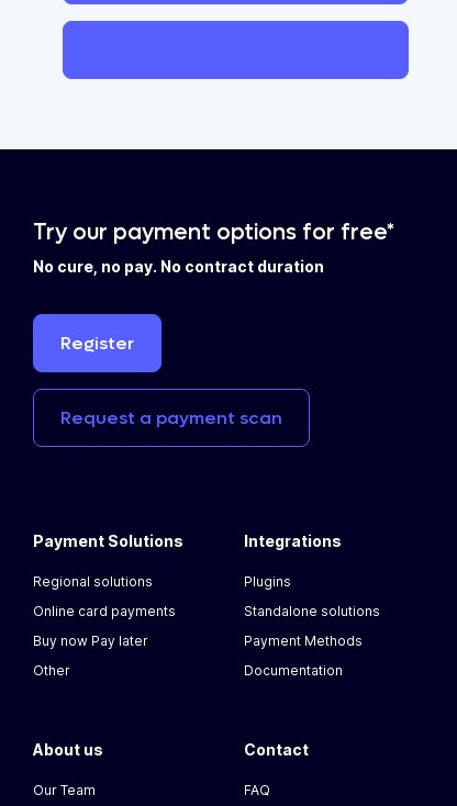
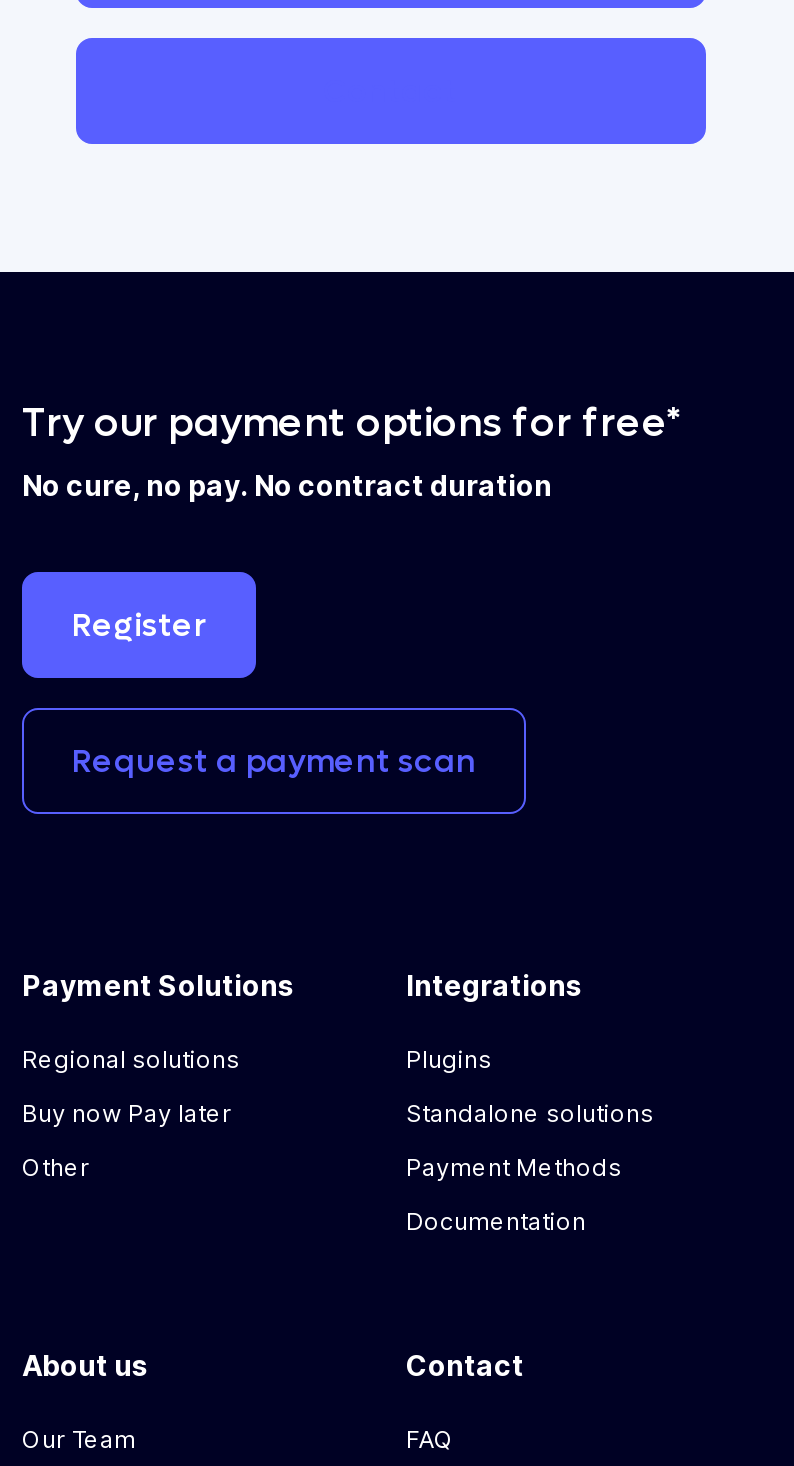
- Online card payments

moved up: Buy now Pay later | Other
